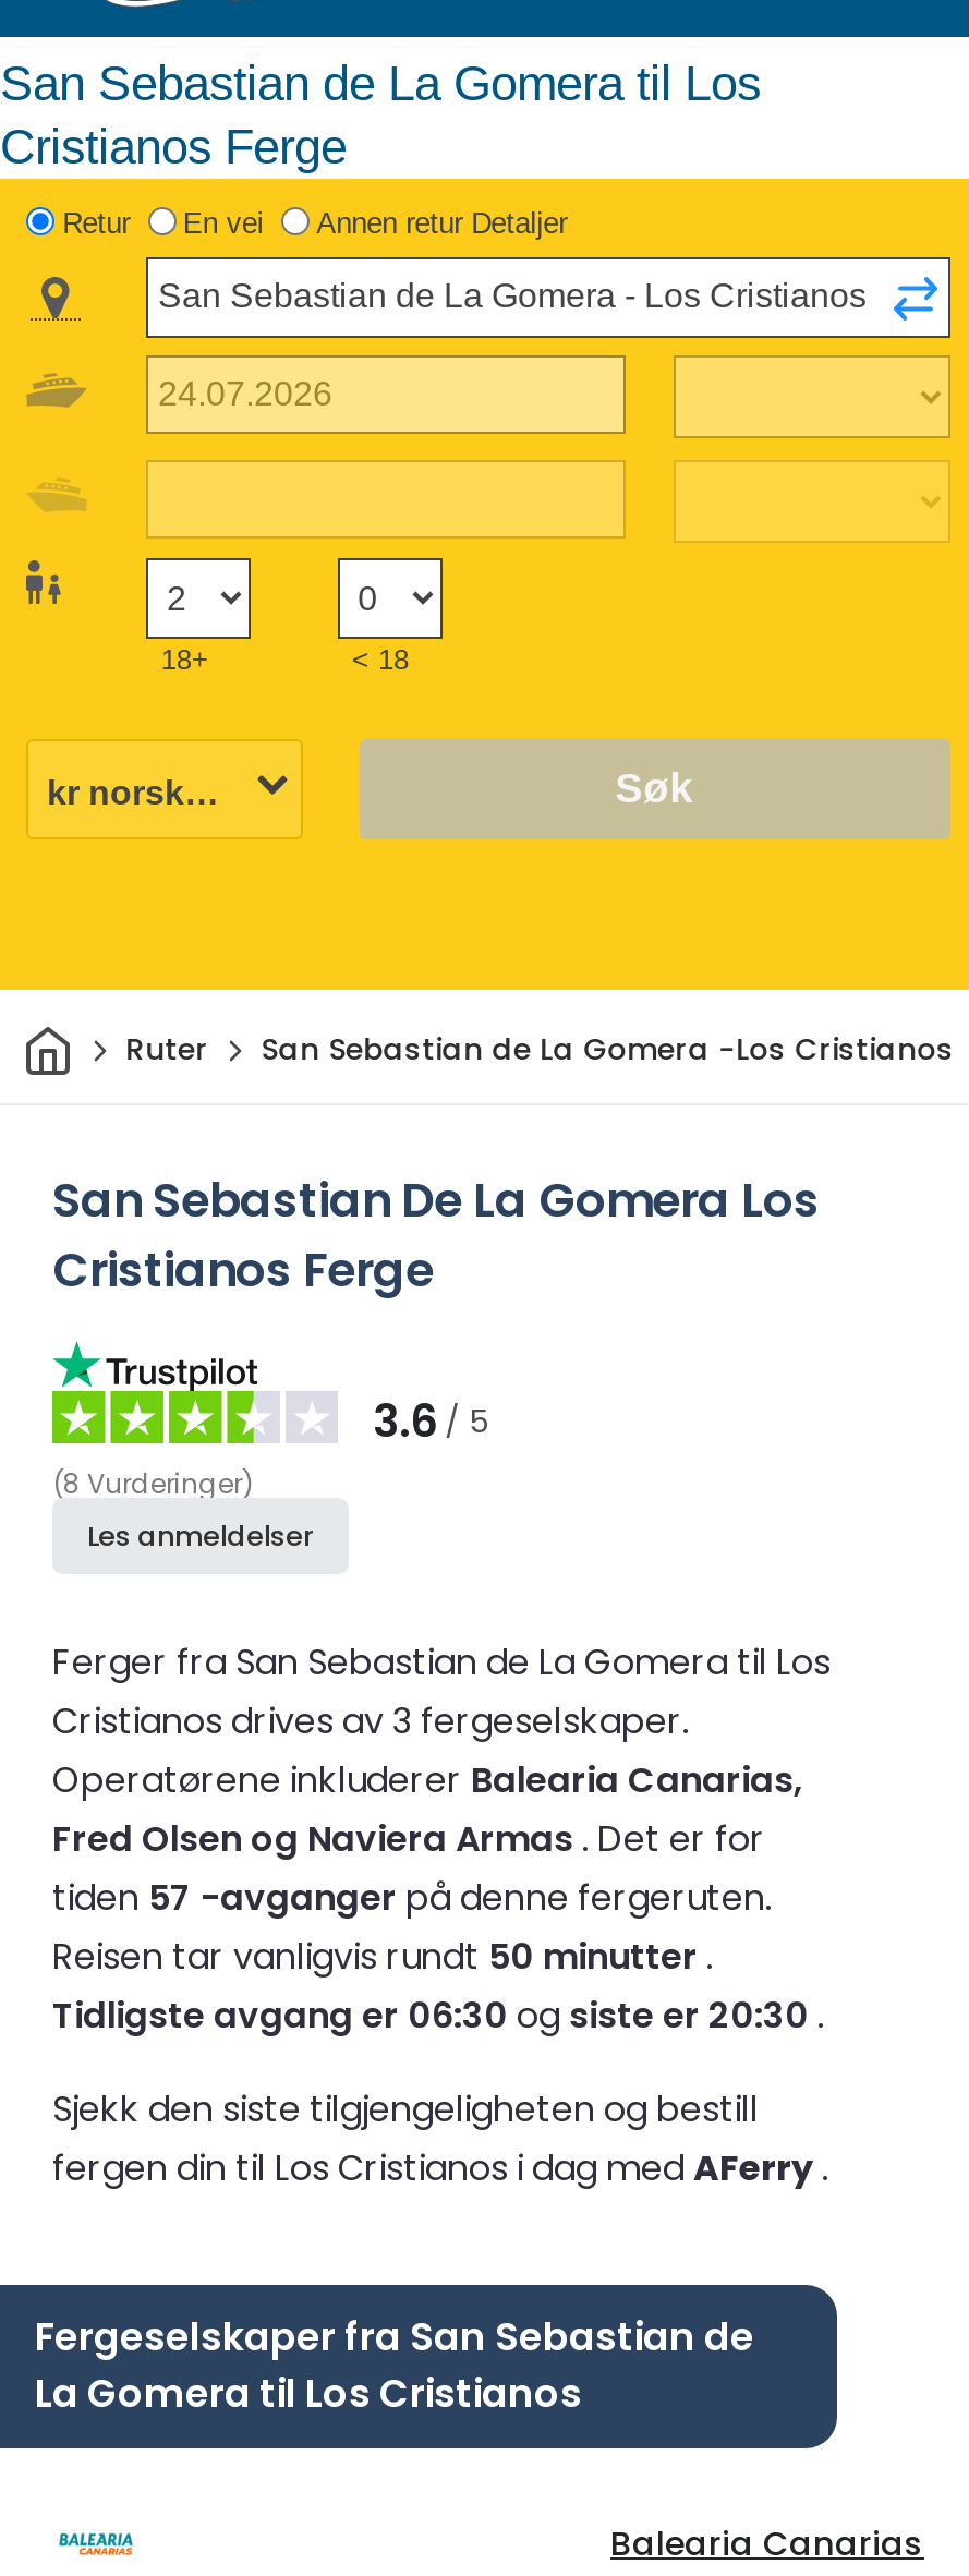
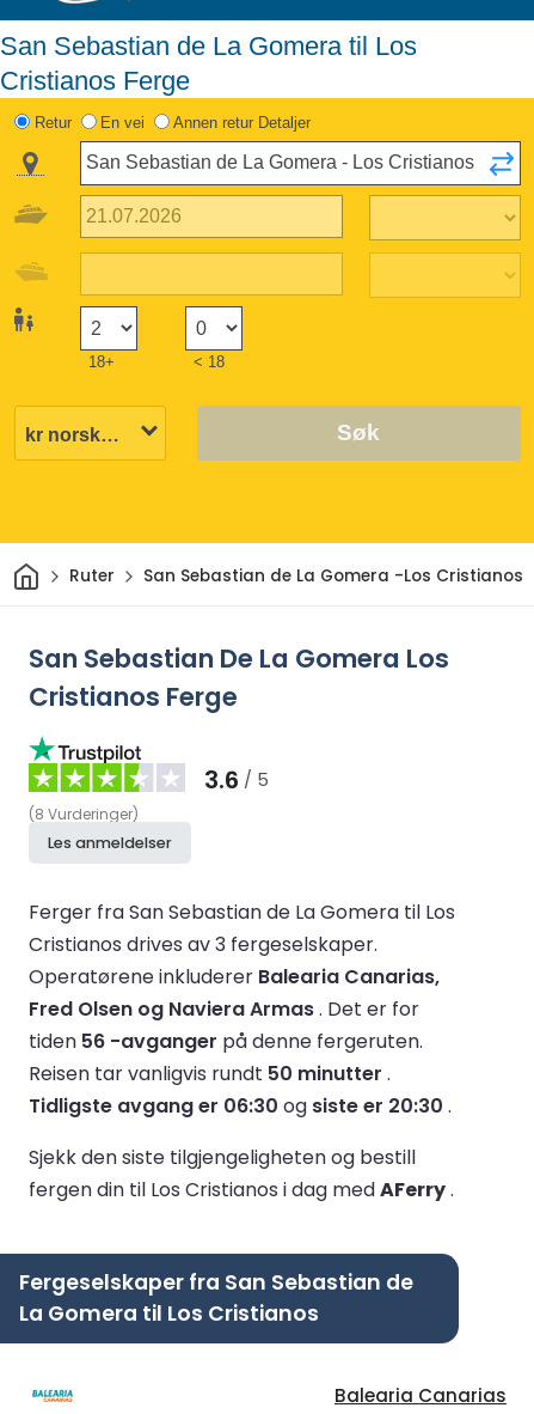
- tiden 57 -avganger på denne fergeruten.
+ tiden 56 -avganger på denne fergeruten.
